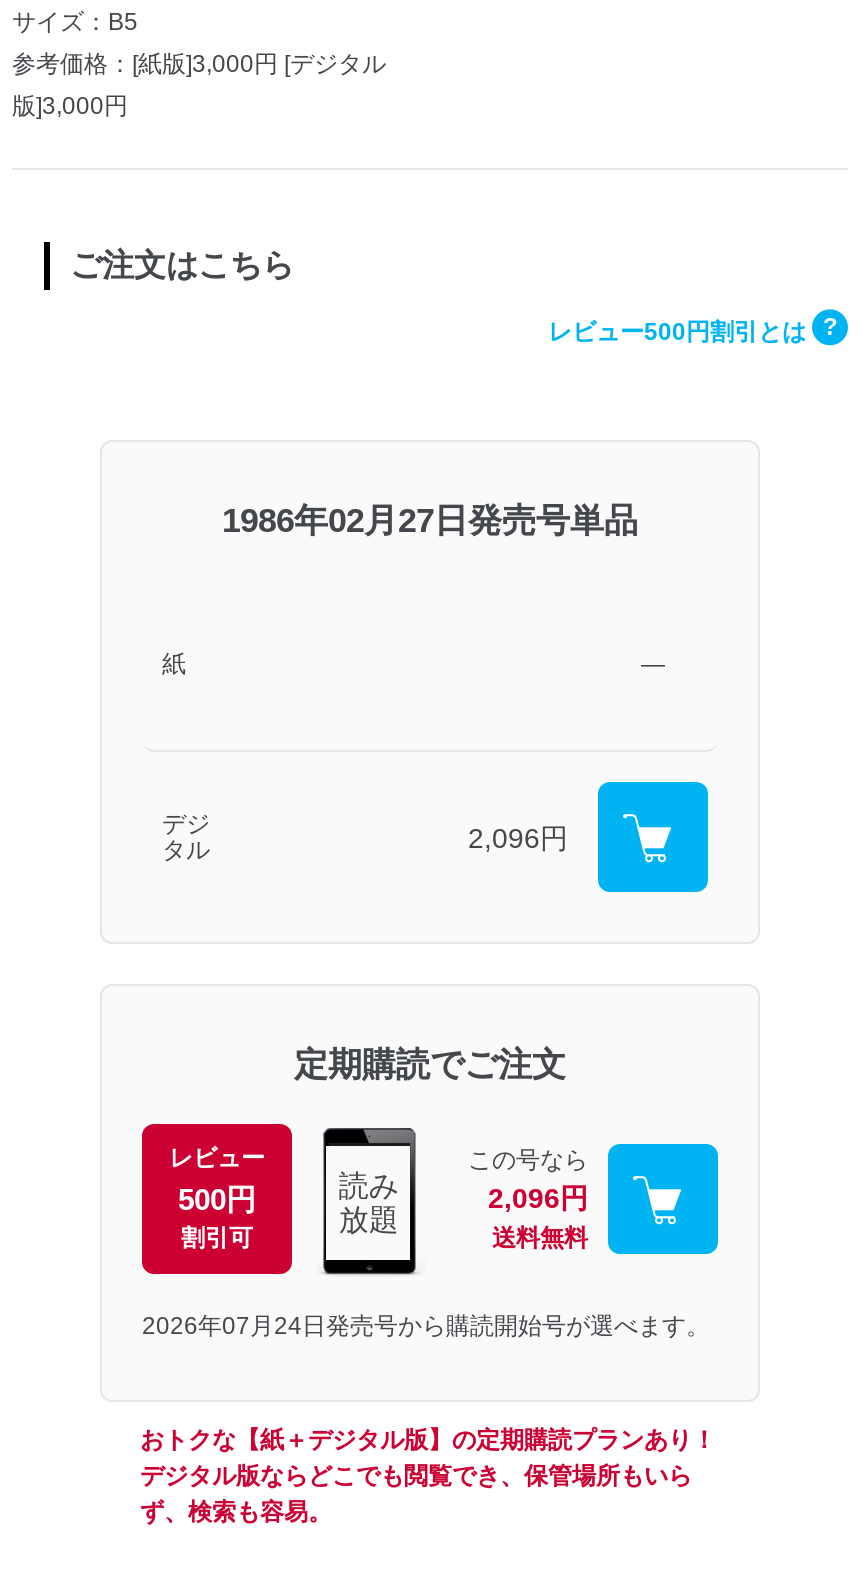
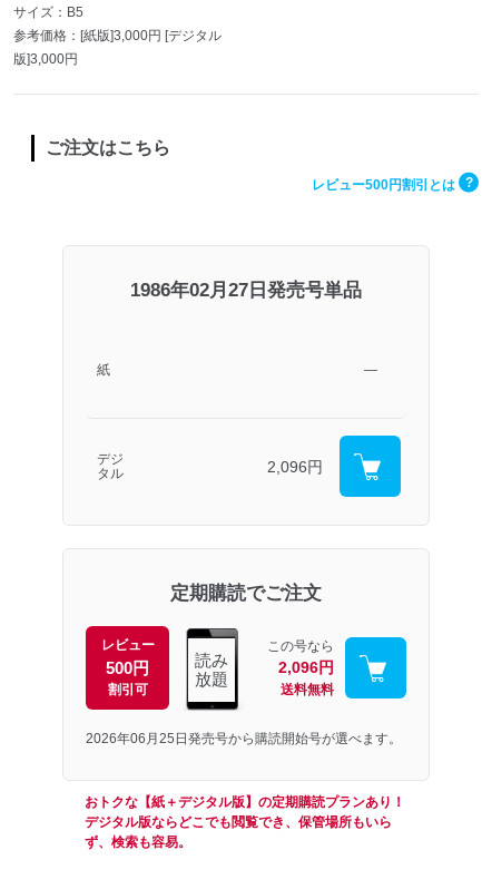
- 2026年07月24日発売号から購読開始号が選べます。
+ 2026年06月25日発売号から購読開始号が選べます。
